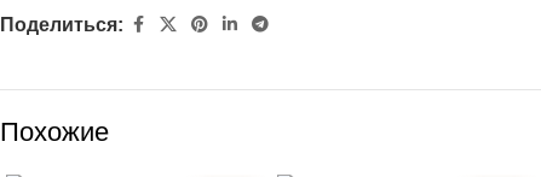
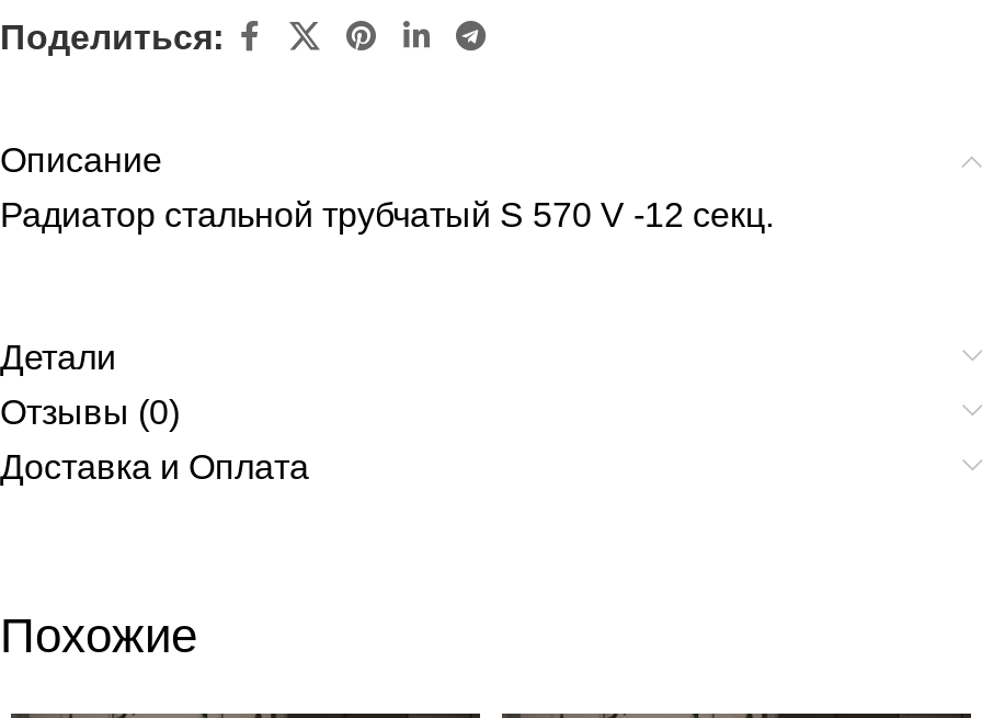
+ Описание
+ Радиатор стальной трубчатый S 570 V -12 секц.

+ Детали
+ Отзывы (0)
+ Доставка и Оплата
